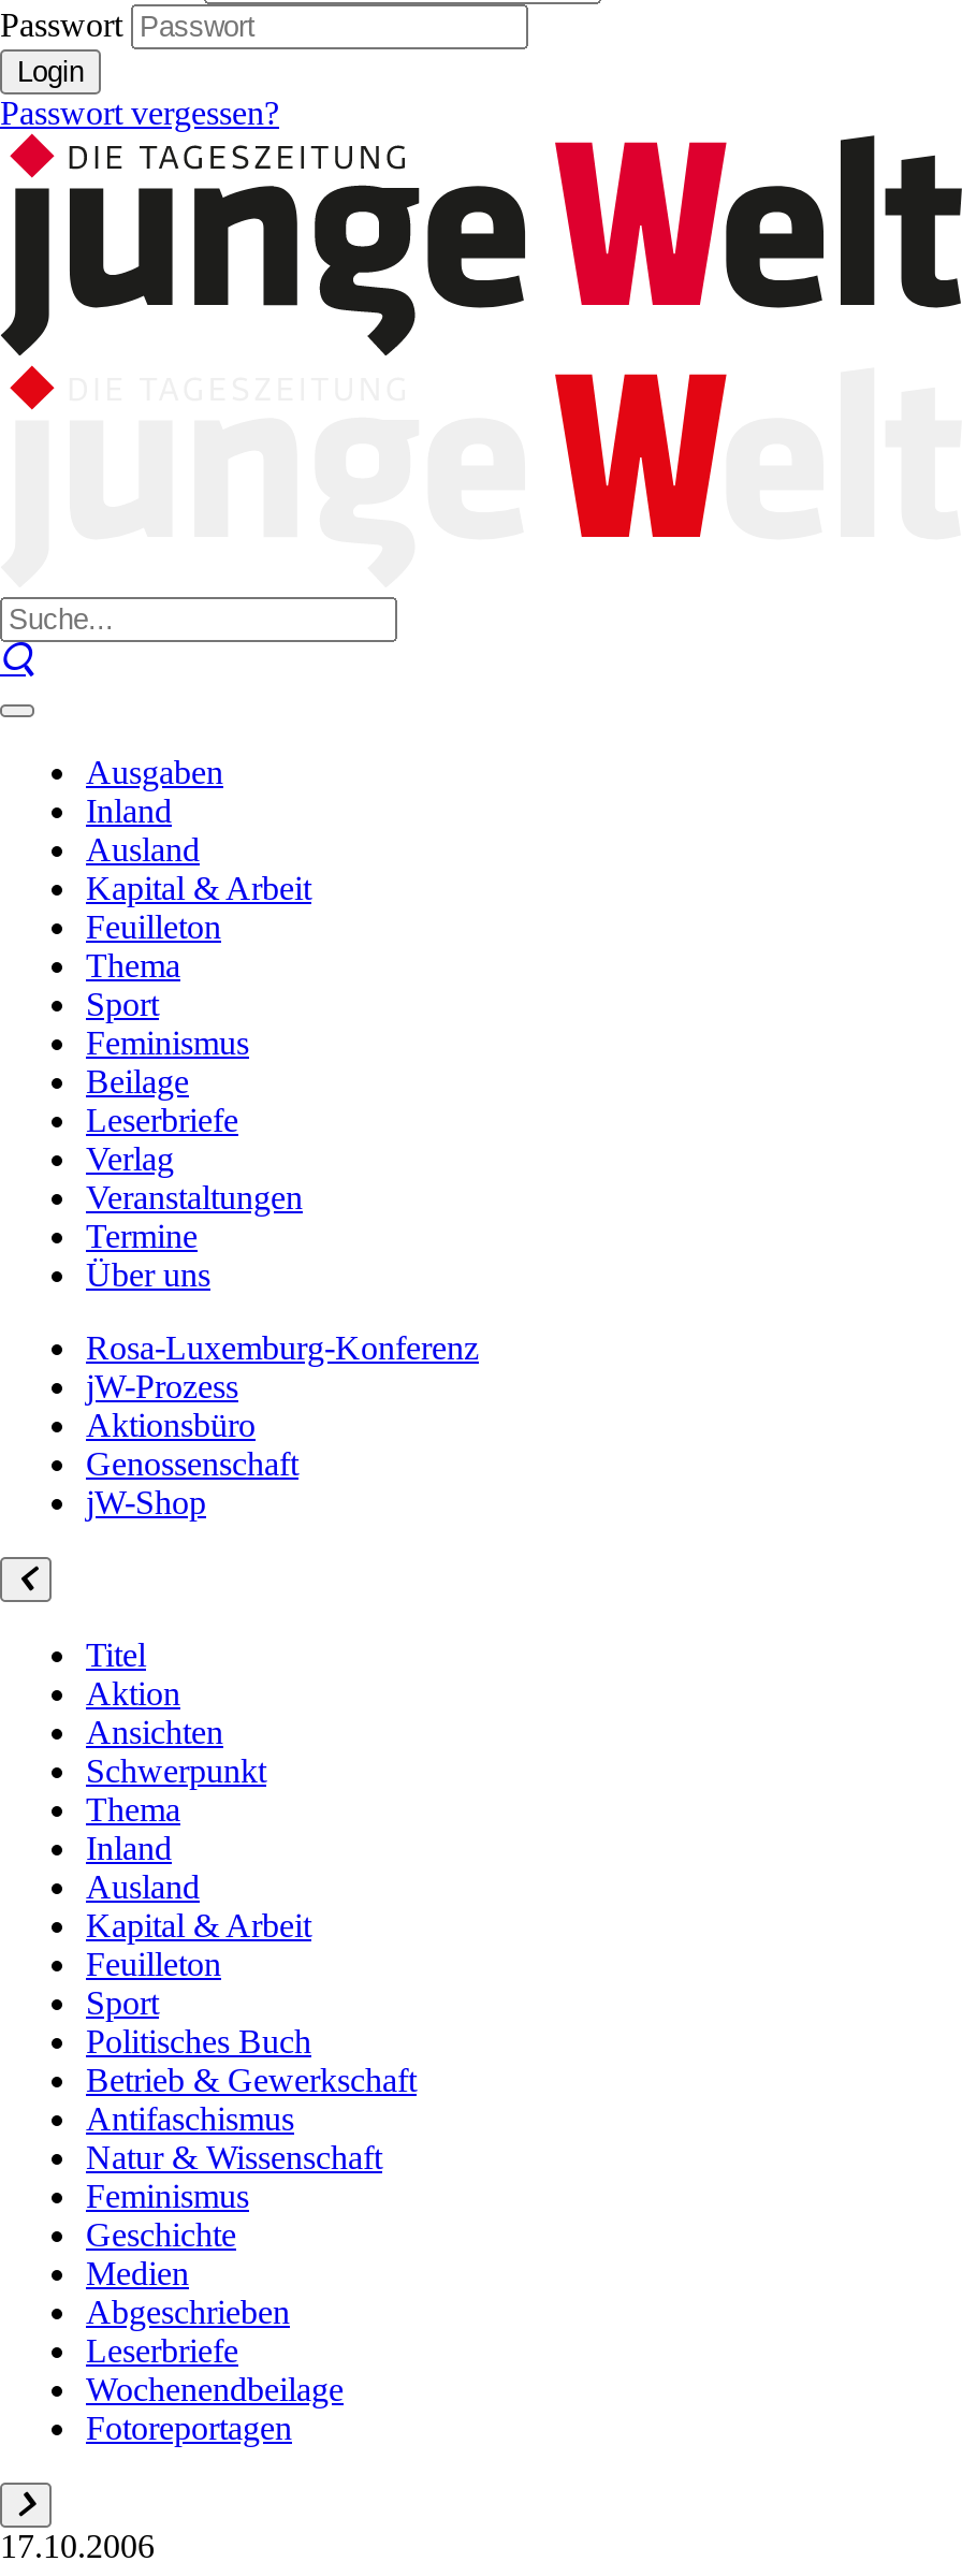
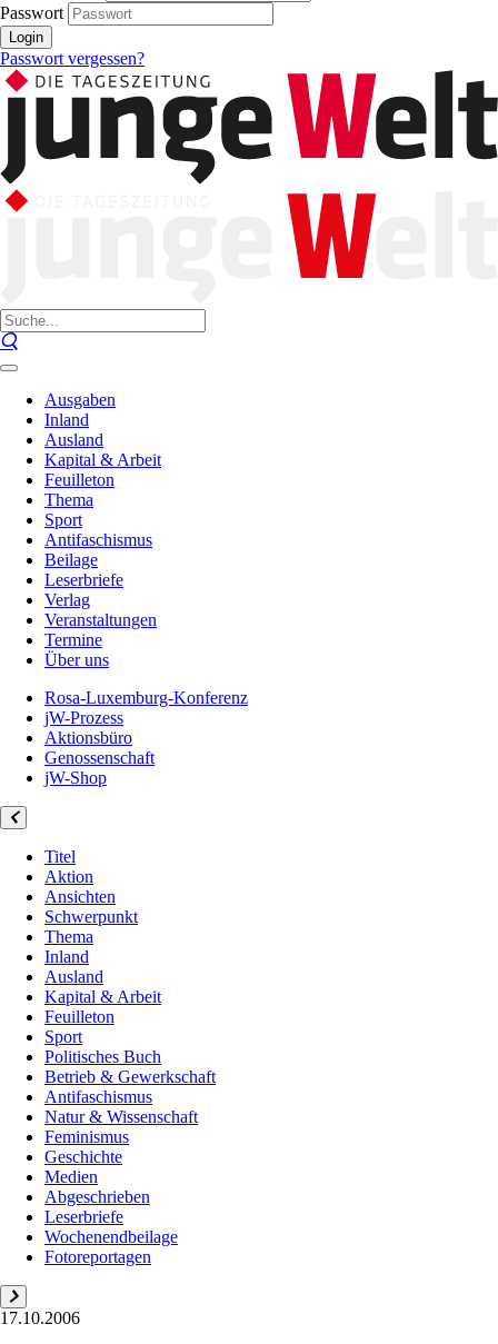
- Feminismus
+ Antifaschismus
